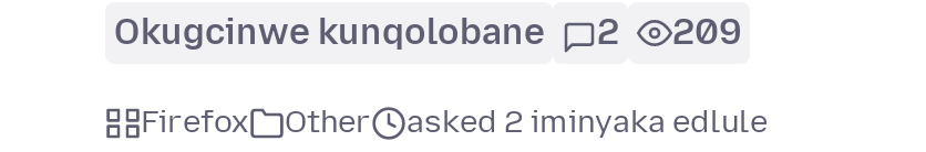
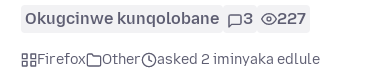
- 2
+ 3

- 209
+ 227
